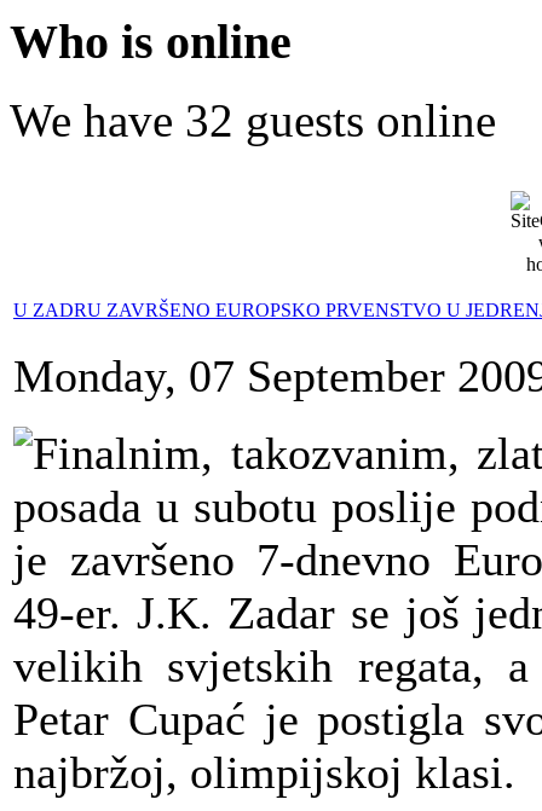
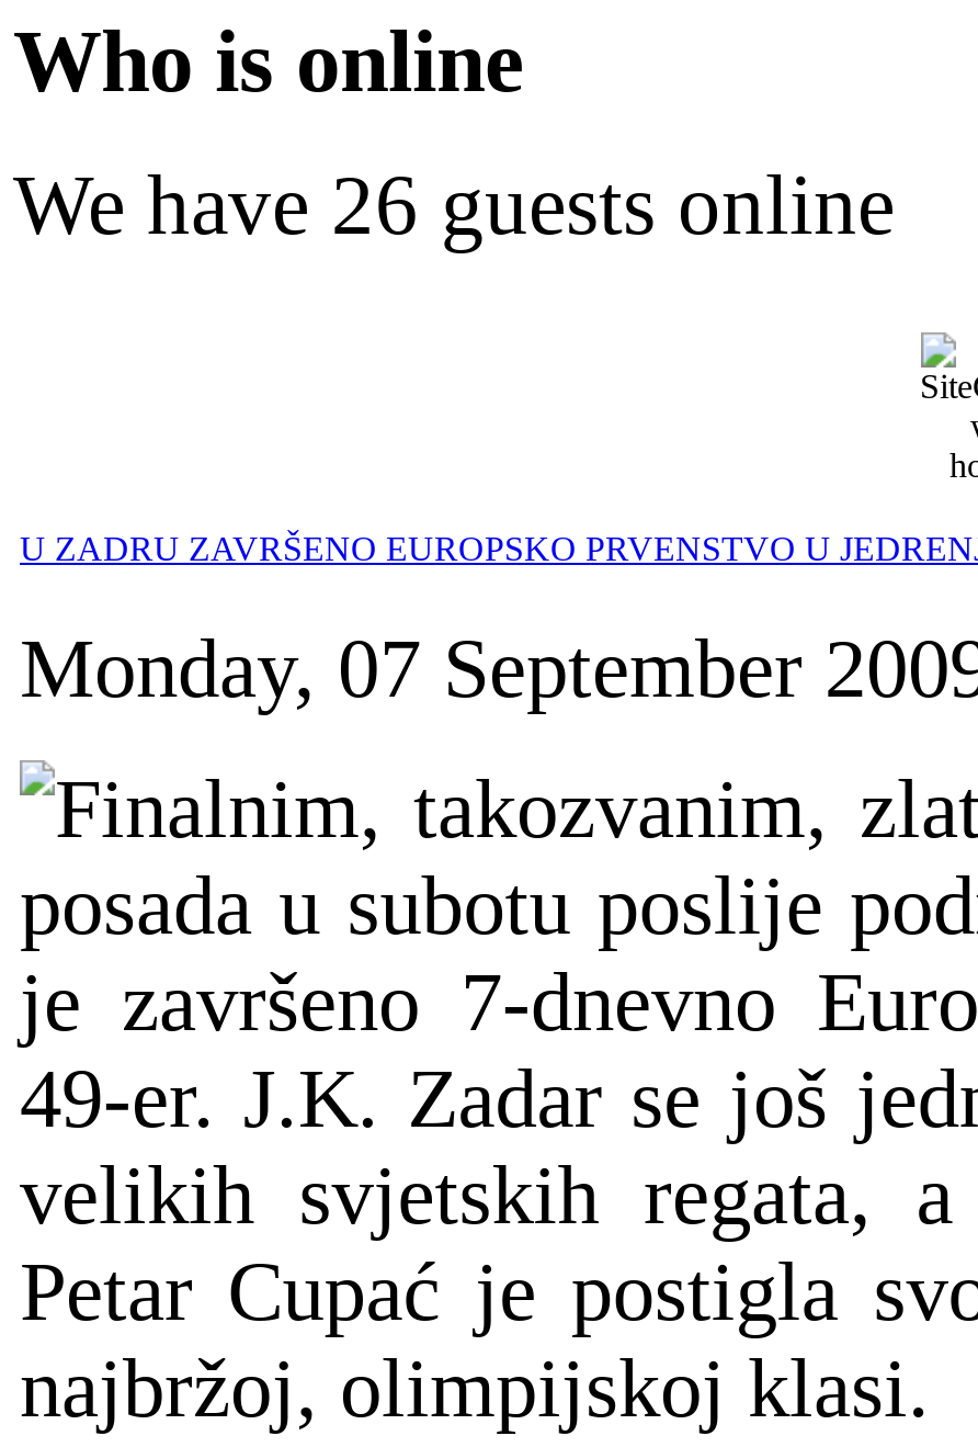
- We have 32 guests online
+ We have 26 guests online
